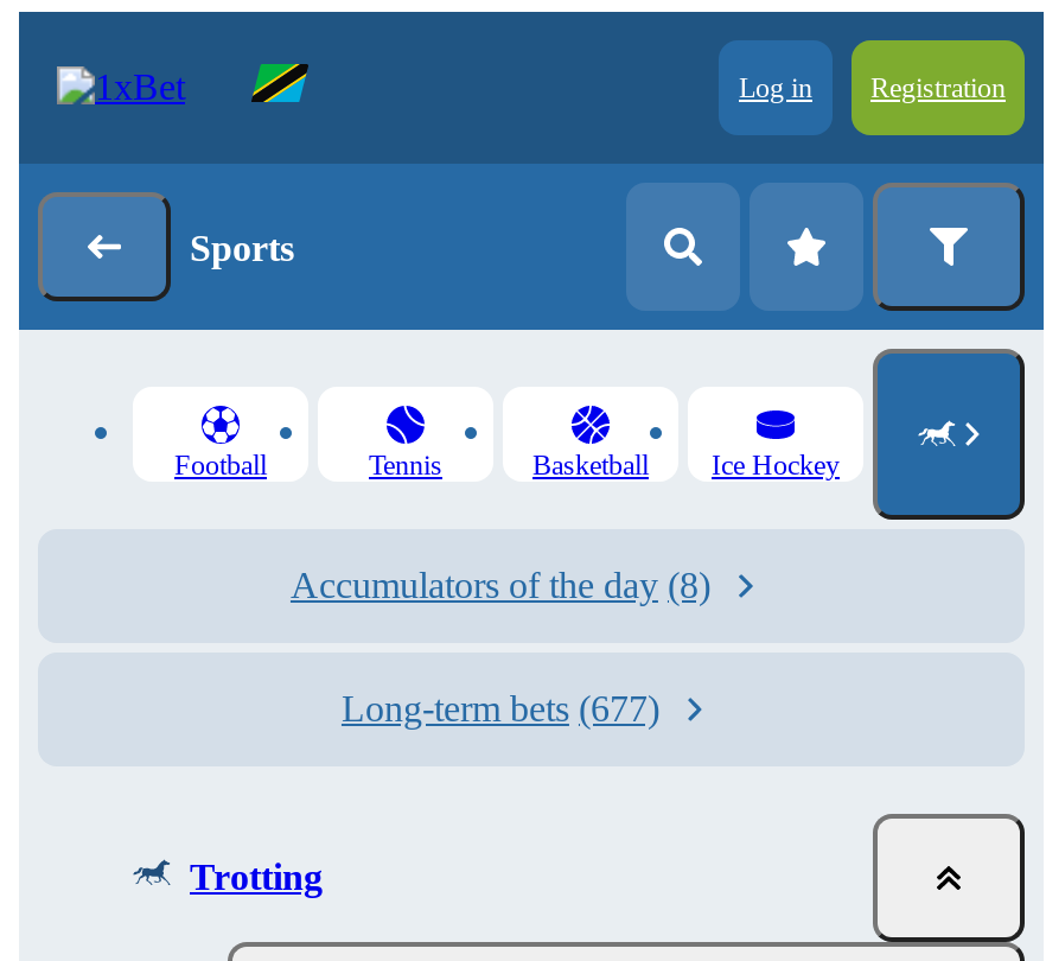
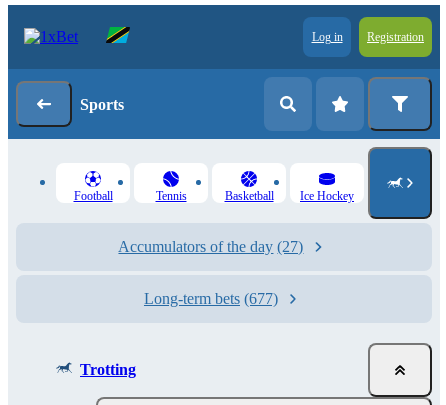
- Accumulators of the day (8)
+ Accumulators of the day (27)
